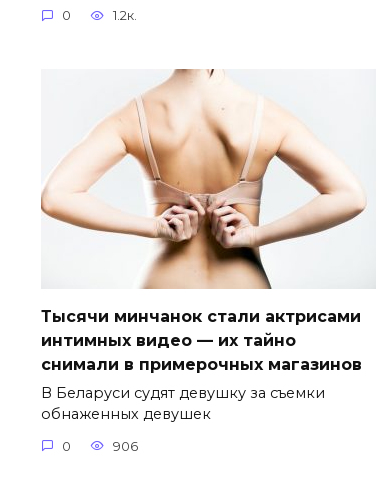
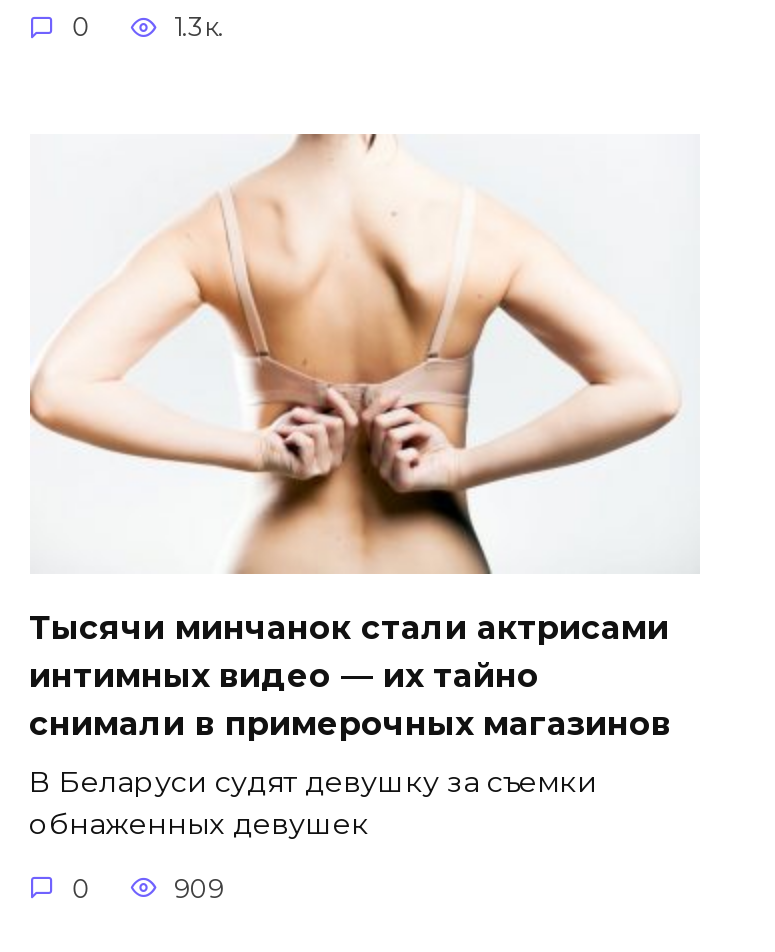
- 1.2к.
+ 1.3к.

- 906
+ 909
